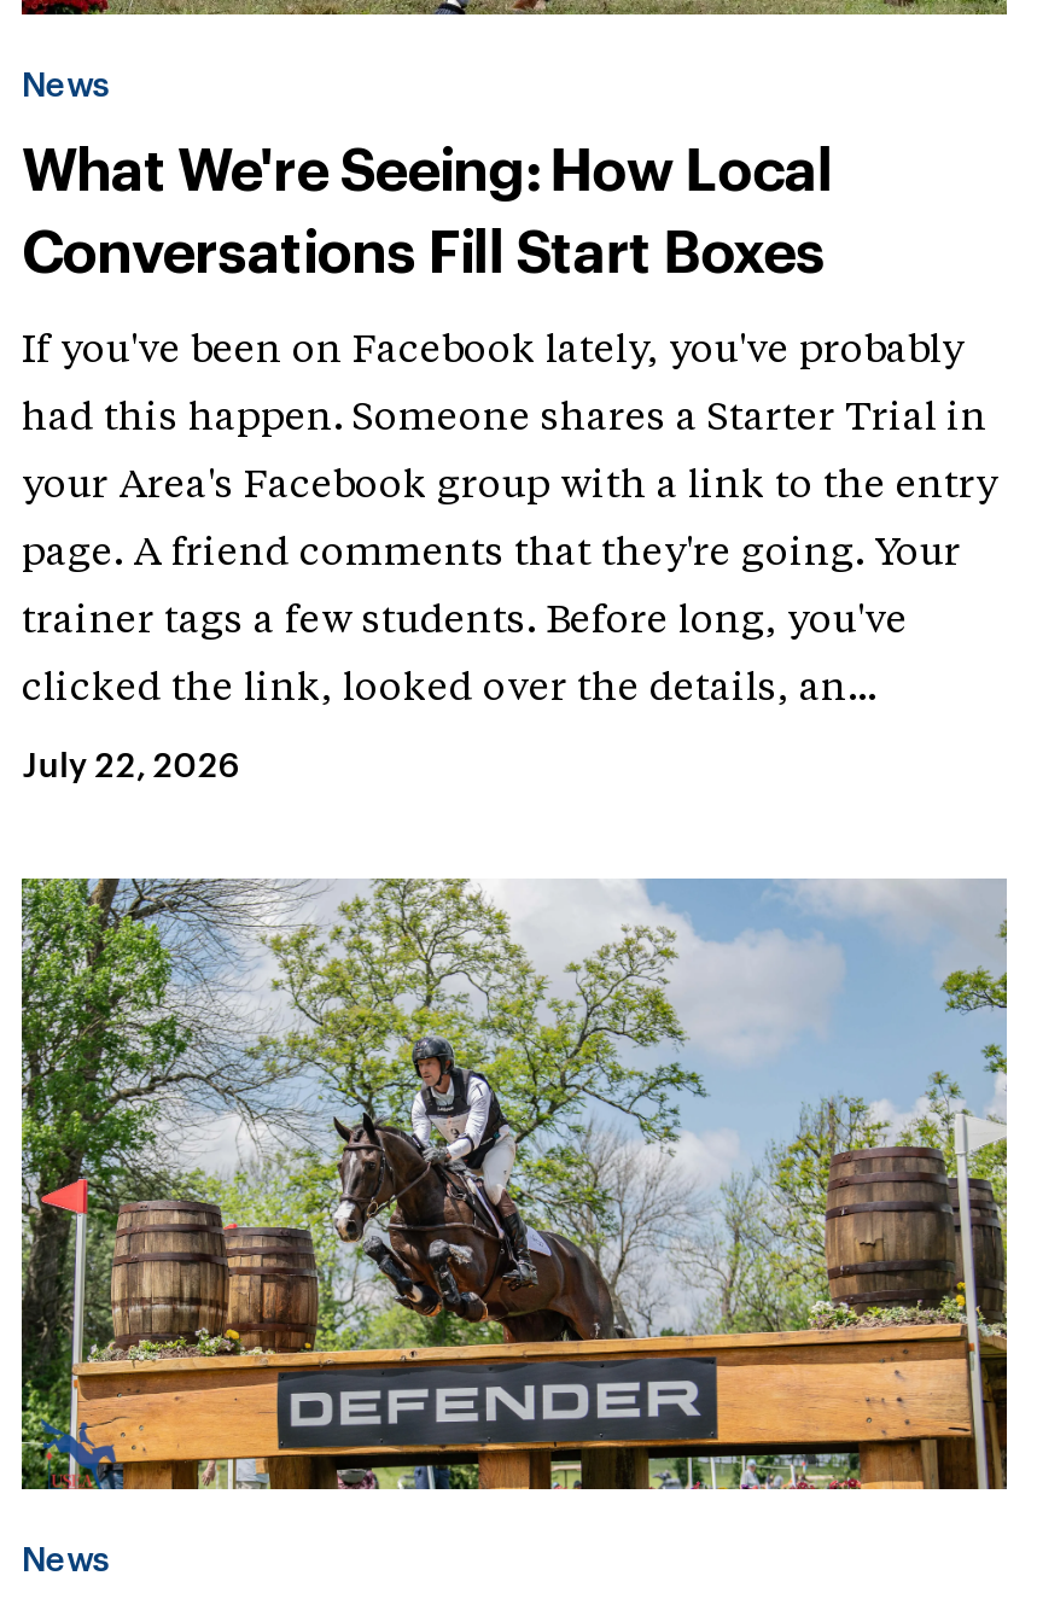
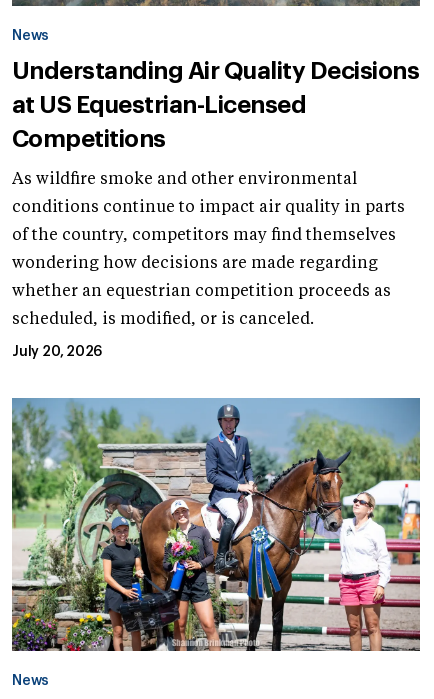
- What We're Seeing: How Local
- Conversations Fill Start Boxes
+ Understanding Air Quality Decisions
+ at US Equestrian-Licensed
+ Competitions

- If you've been on Facebook lately, you've probably
+ As wildfire smoke and other environmental

- had this happen. Someone shares a Starter Trial in
+ conditions continue to impact air quality in parts

- your Area's Facebook group with a link to the entry
+ of the country, competitors may find themselves

- page. A friend comments that they're going. Your
+ wondering how decisions are made regarding

- trainer tags a few students. Before long, you've
+ whether an equestrian competition proceeds as

- clicked the link, looked over the details, an...
+ scheduled, is modified, or is canceled.

- July 22, 2026
+ July 20, 2026

- [image]
+ [image]
